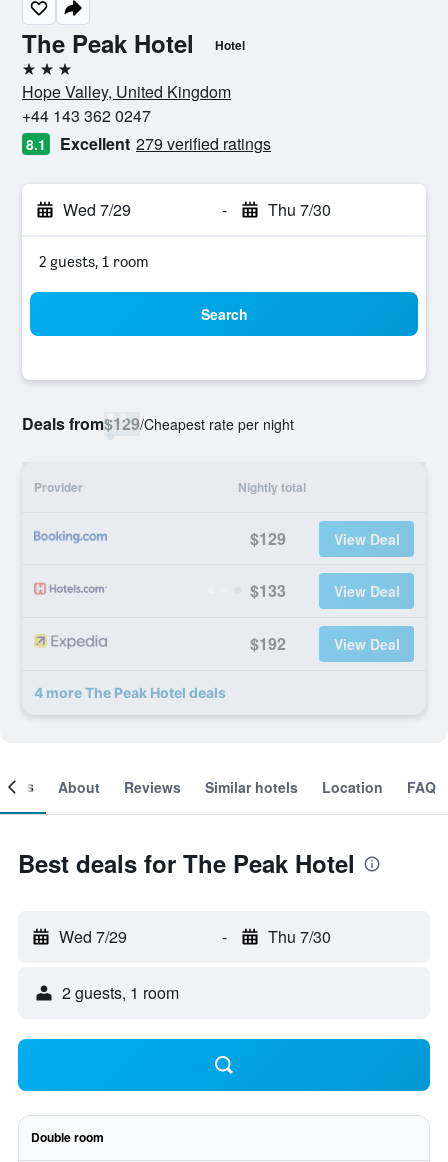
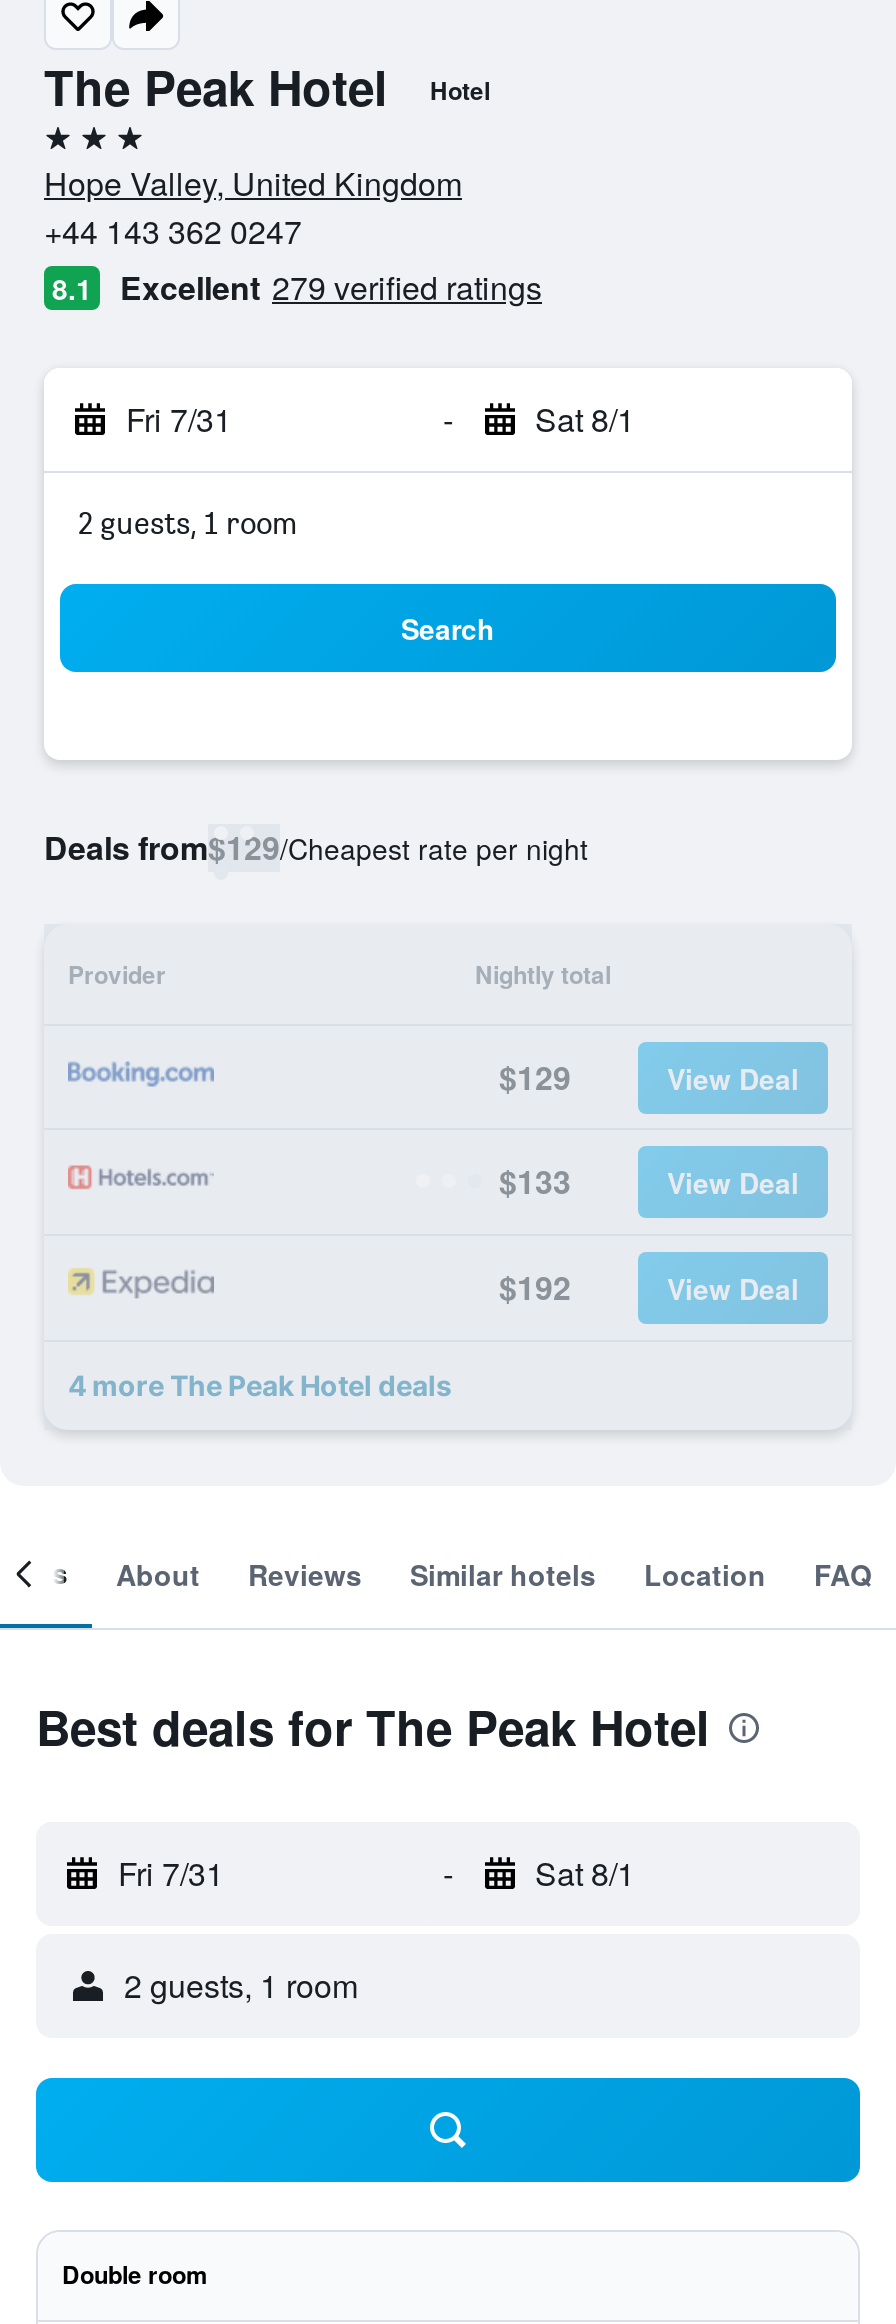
- Wed 7/29
+ Fri 7/31

- Thu 7/30
+ Sat 8/1

- Wed 7/29
+ Fri 7/31

- Thu 7/30
+ Sat 8/1
